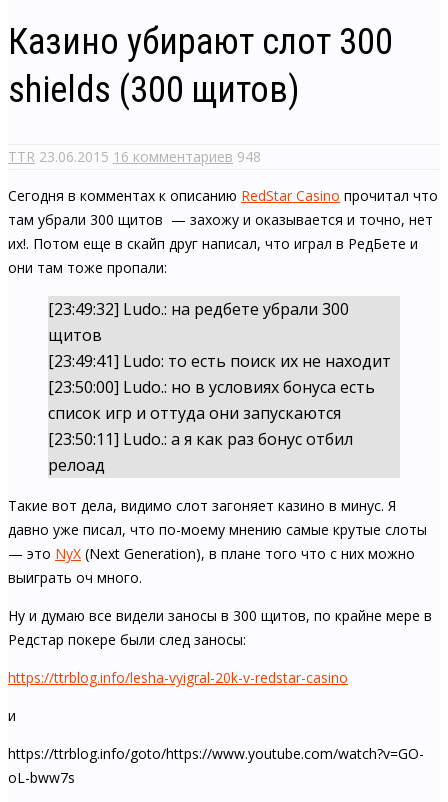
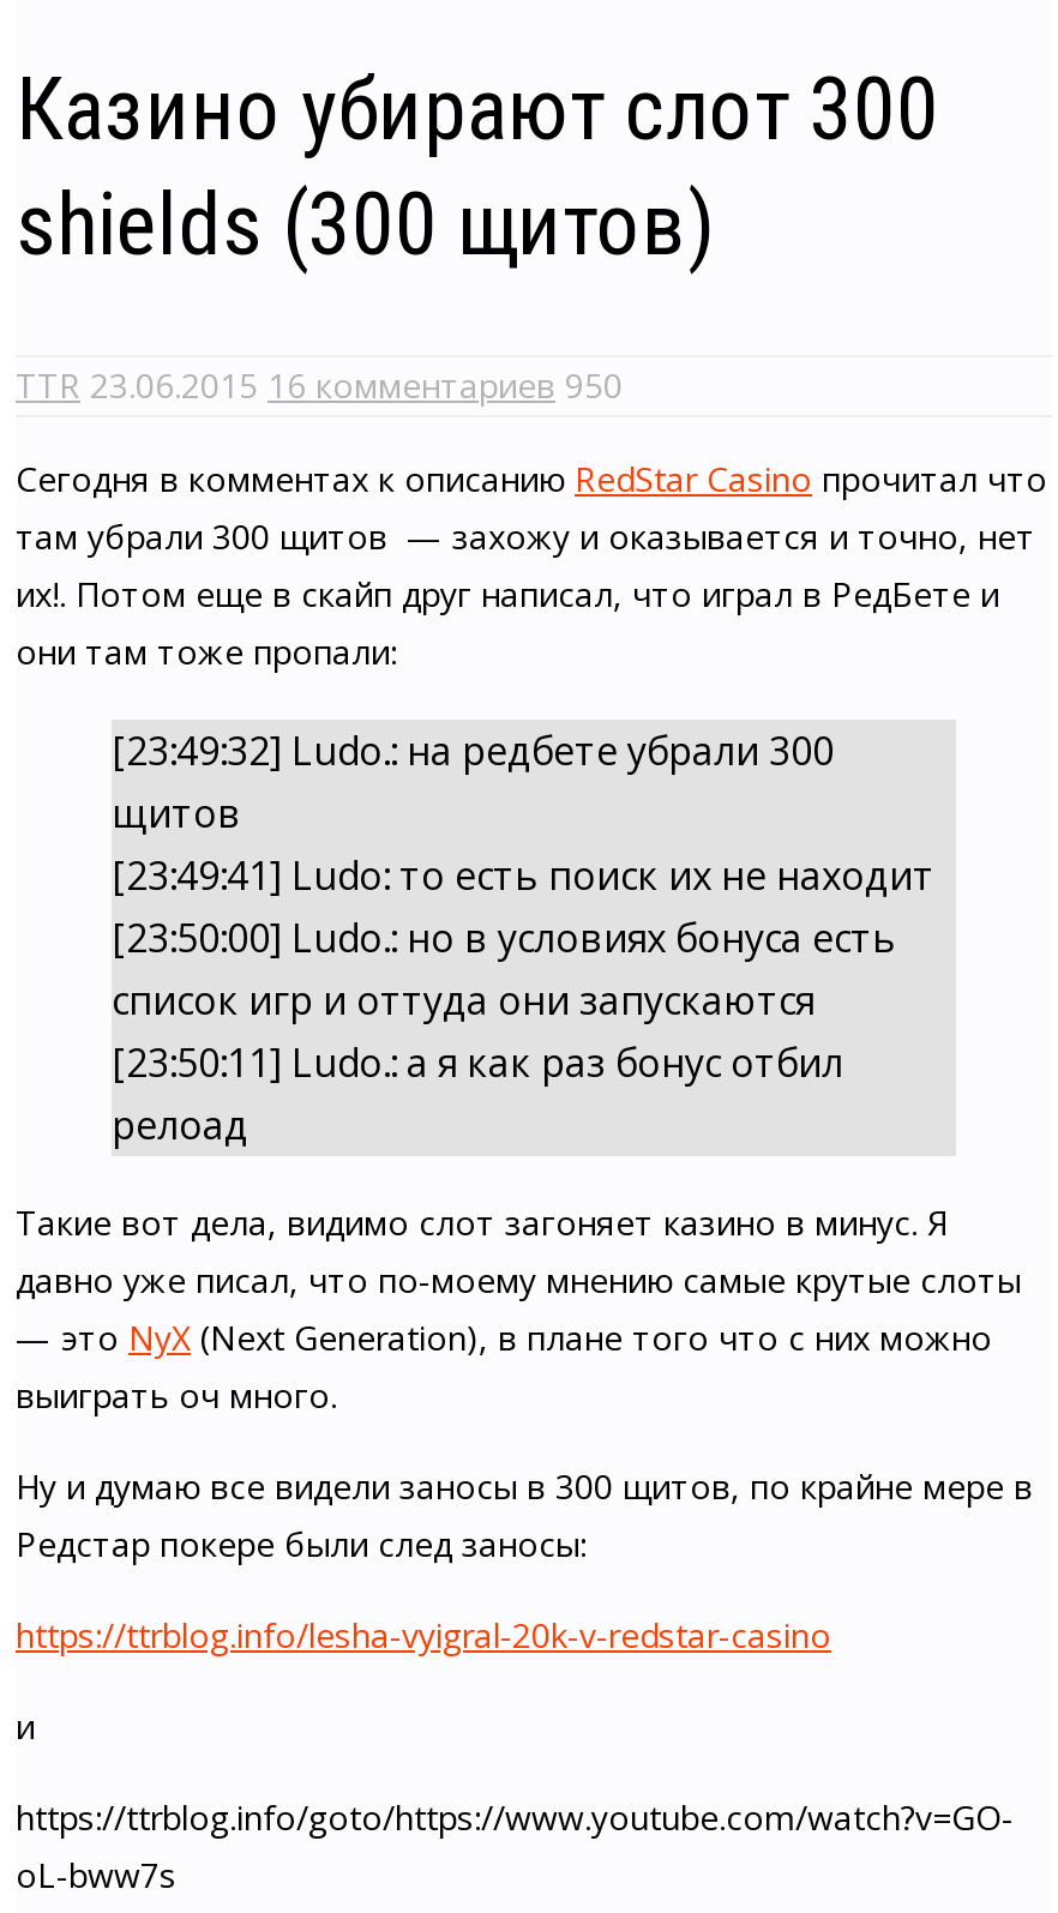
- TTR 23.06.2015 16 комментариев 948
+ TTR 23.06.2015 16 комментариев 950
